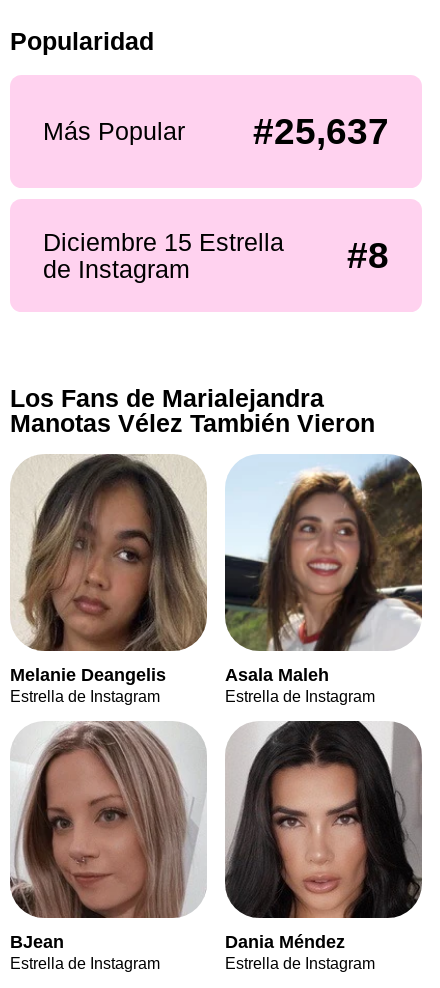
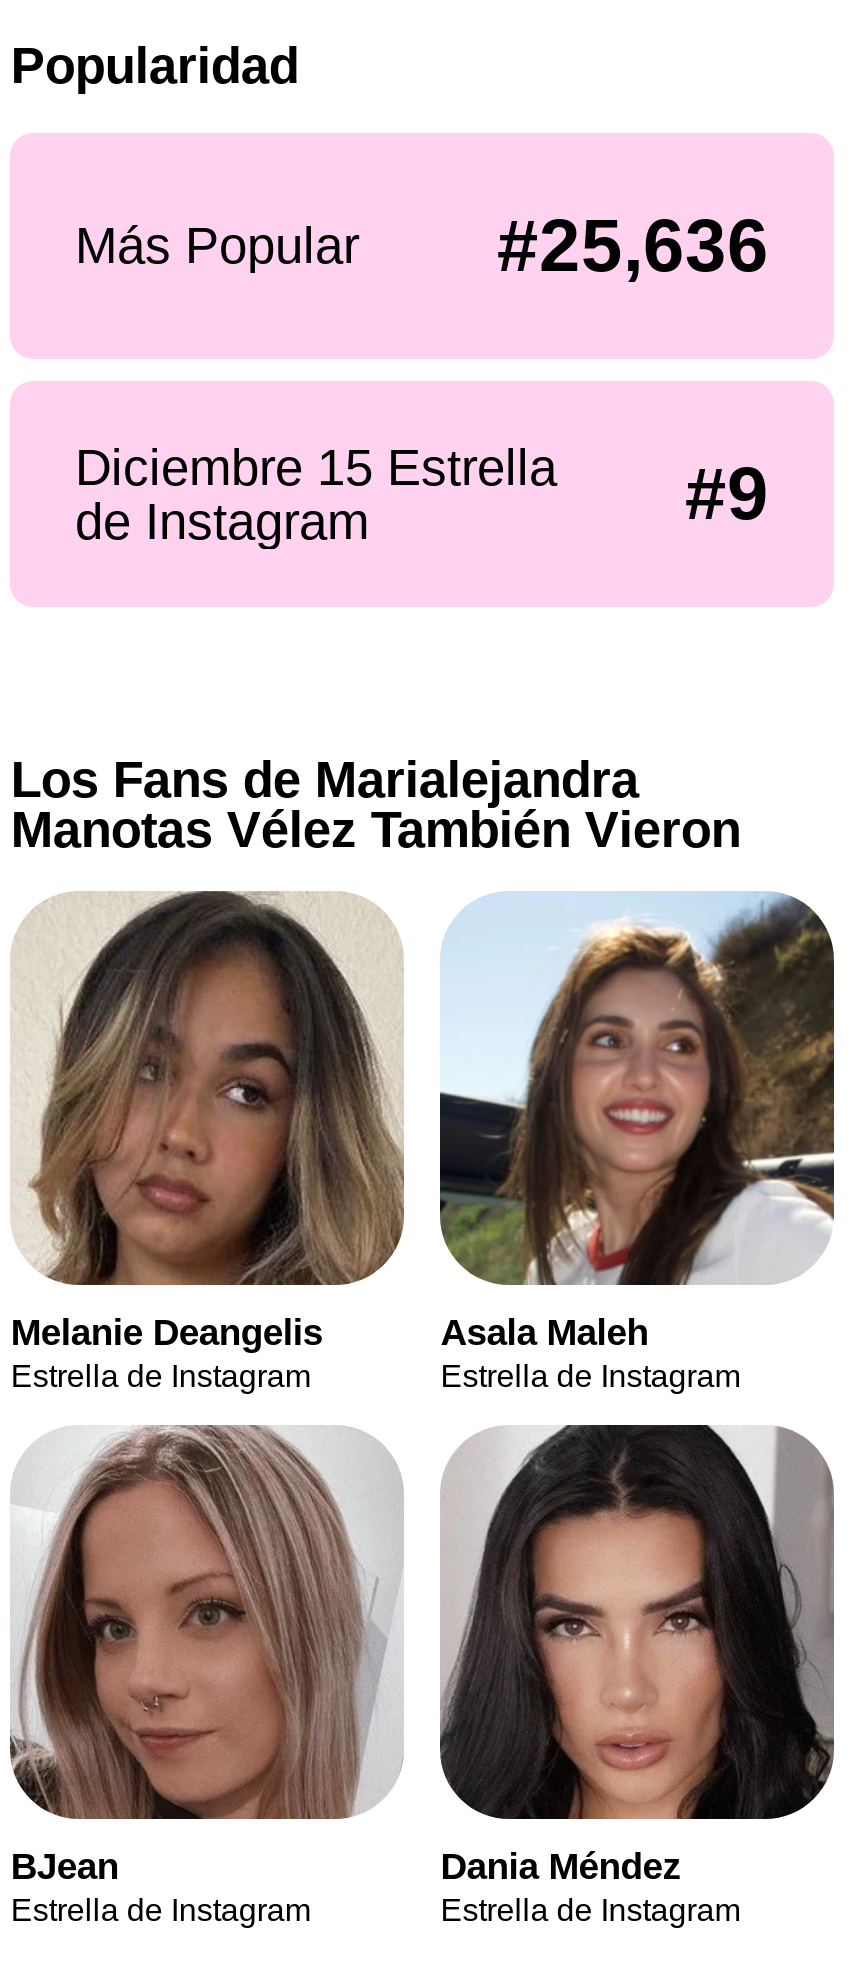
- #25,637
+ #25,636

- #8
+ #9
